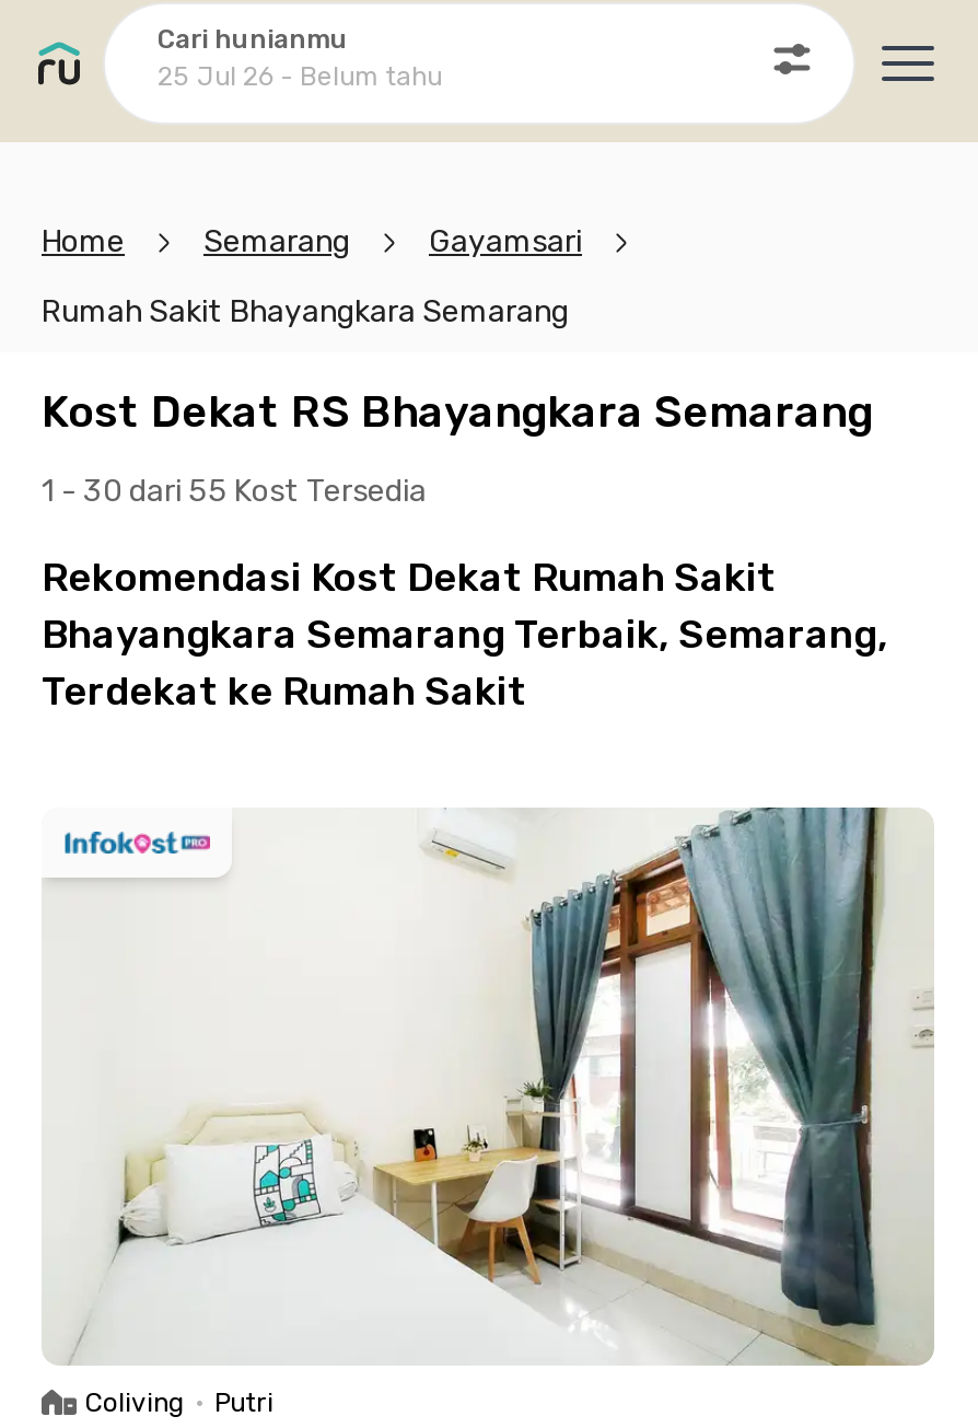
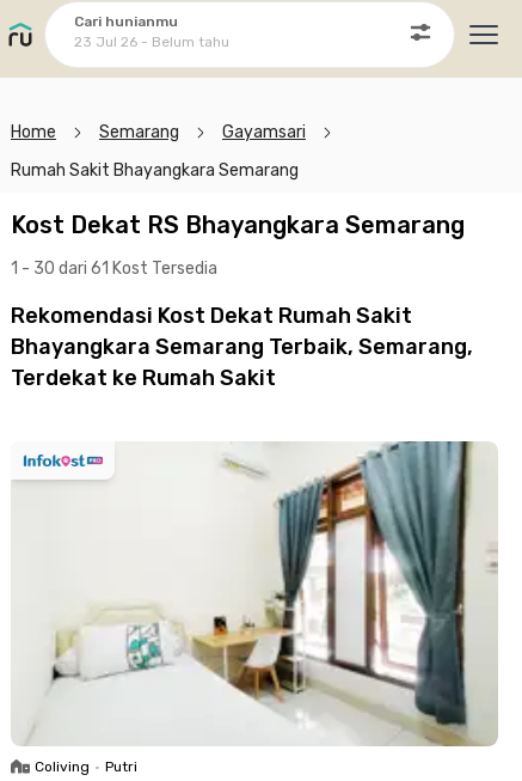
- 25 Jul 26 - Belum tahu
+ 23 Jul 26 - Belum tahu

- 1 - 30 dari 55 Kost Tersedia
+ 1 - 30 dari 61 Kost Tersedia
